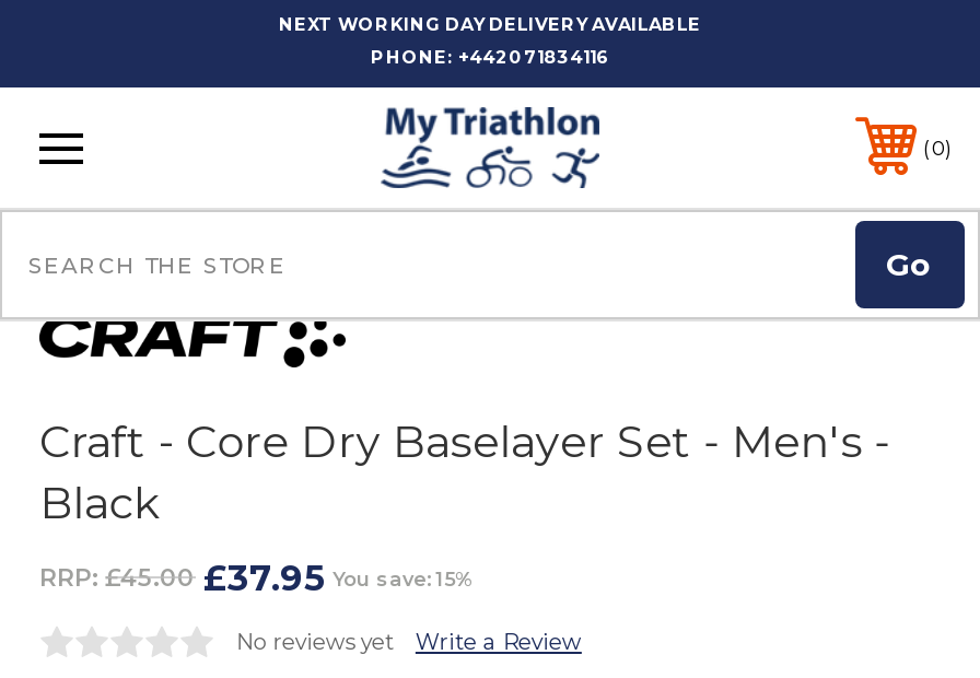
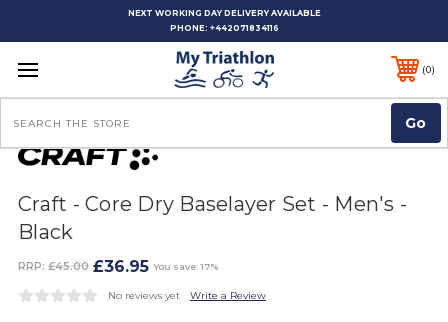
- RRP: £45.00 £37.95 You save: 15%
+ RRP: £45.00 £36.95 You save: 17%
